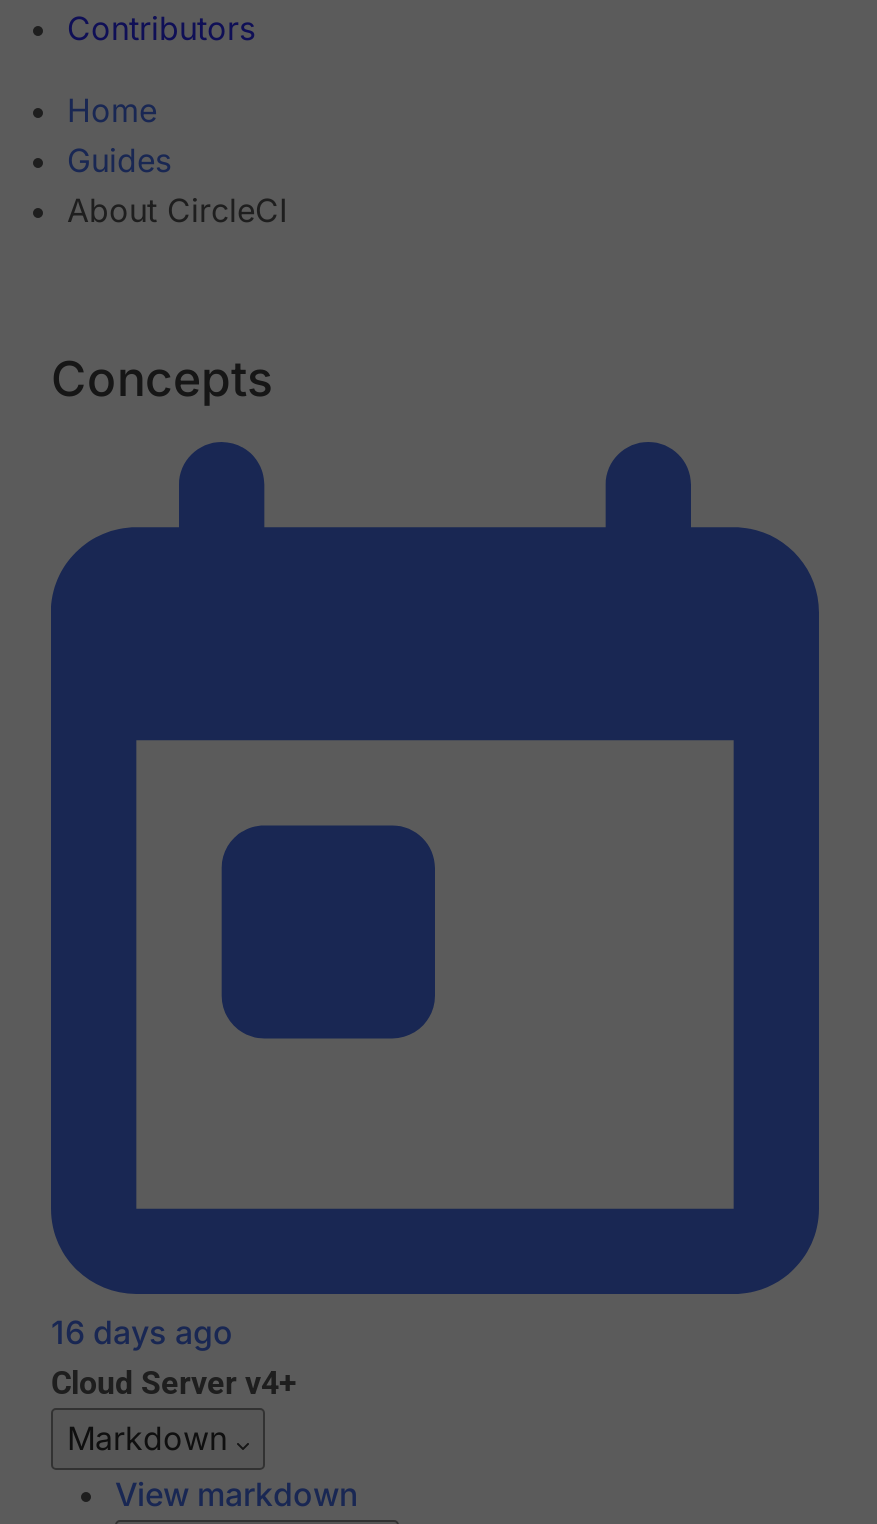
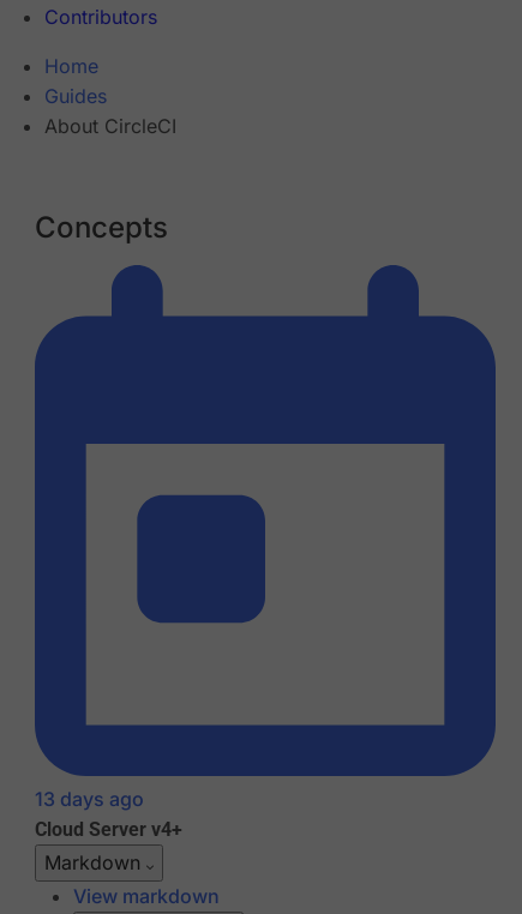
- 16 days ago
+ 13 days ago
